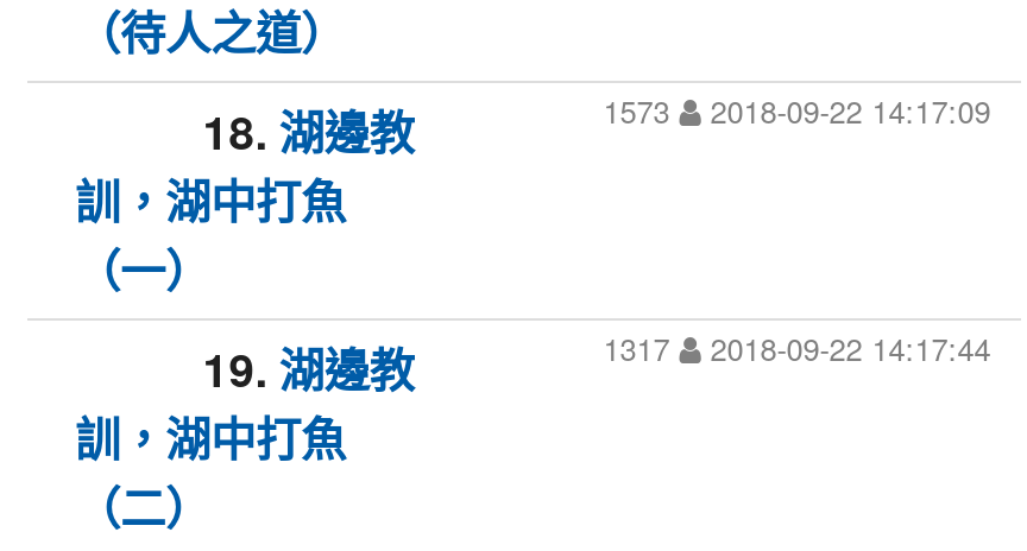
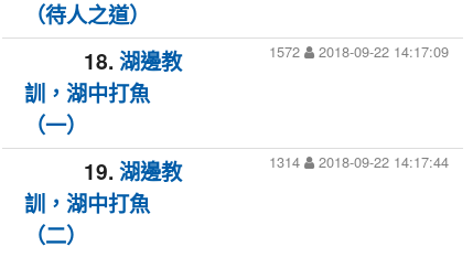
- 1573 2018-09-22 14:17:09
+ 1572 2018-09-22 14:17:09

- 1317 2018-09-22 14:17:44
+ 1314 2018-09-22 14:17:44
